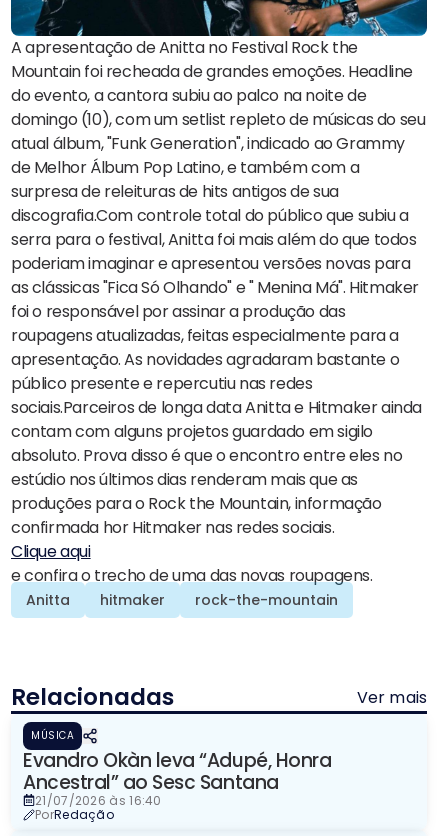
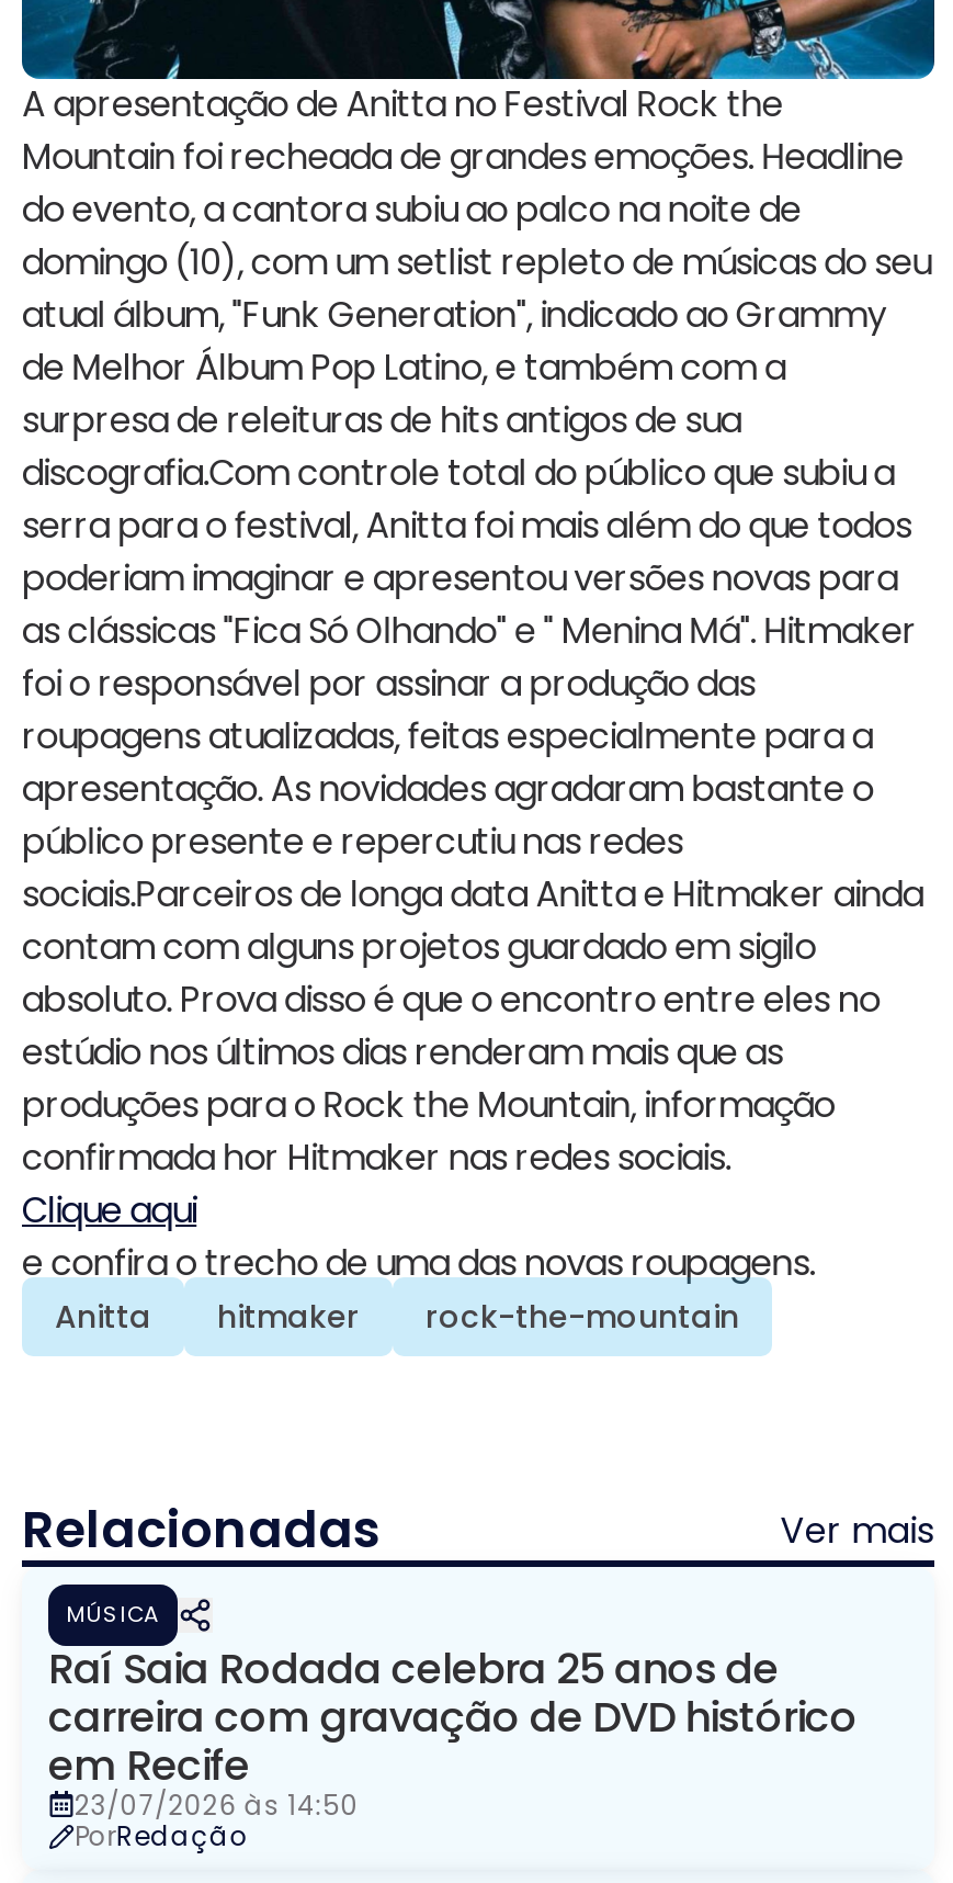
- Evandro Okàn leva “Adupé, Honra
- Ancestral” ao Sesc Santana
- 21/07/2026 às 16:40
+ Raí Saia Rodada celebra 25 anos de
+ carreira com gravação de DVD histórico
+ em Recife
+ 23/07/2026 às 14:50
